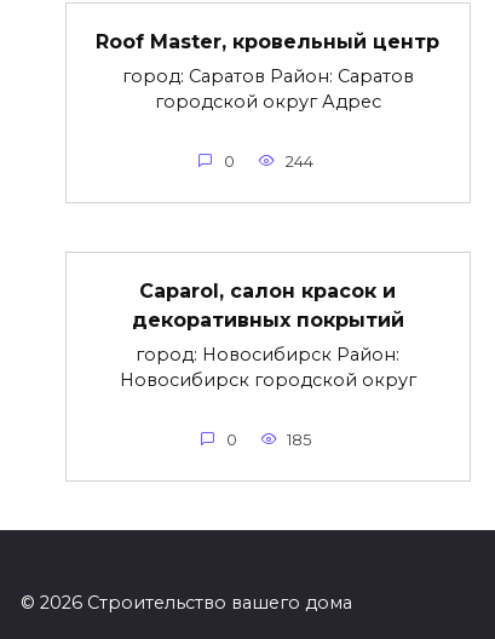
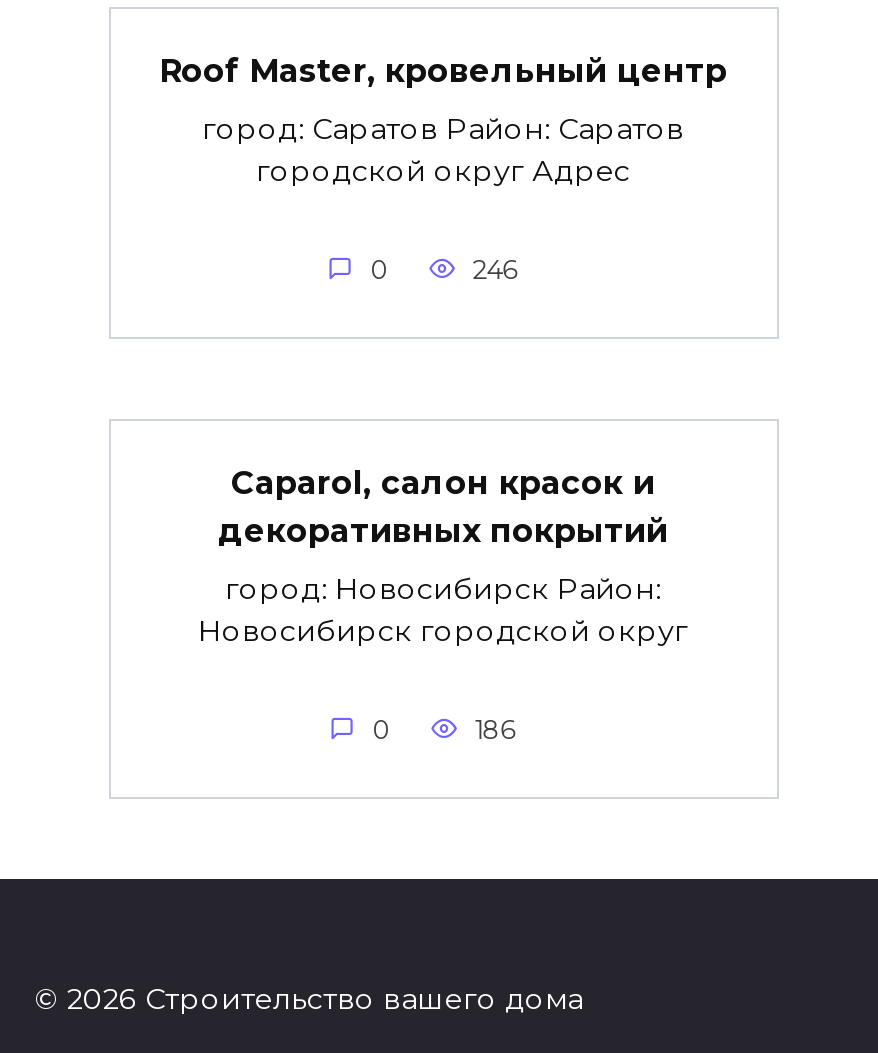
- 244
+ 246

- 185
+ 186
